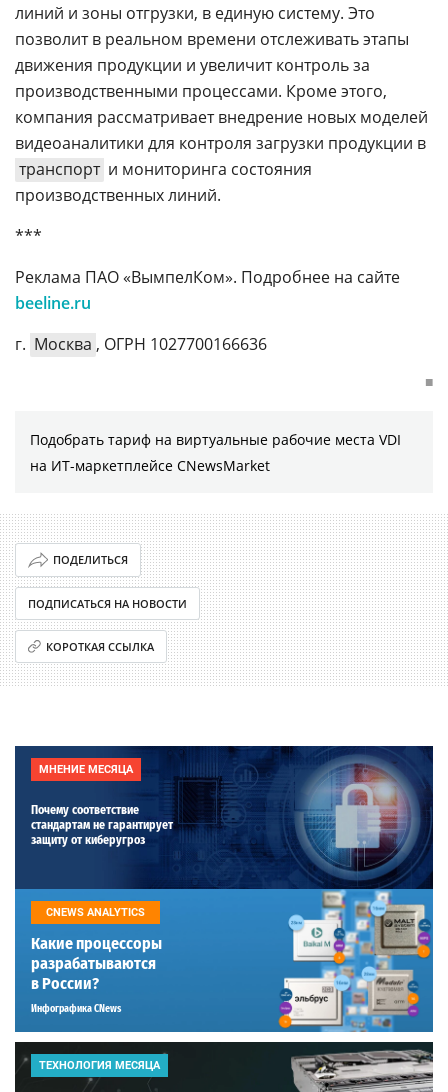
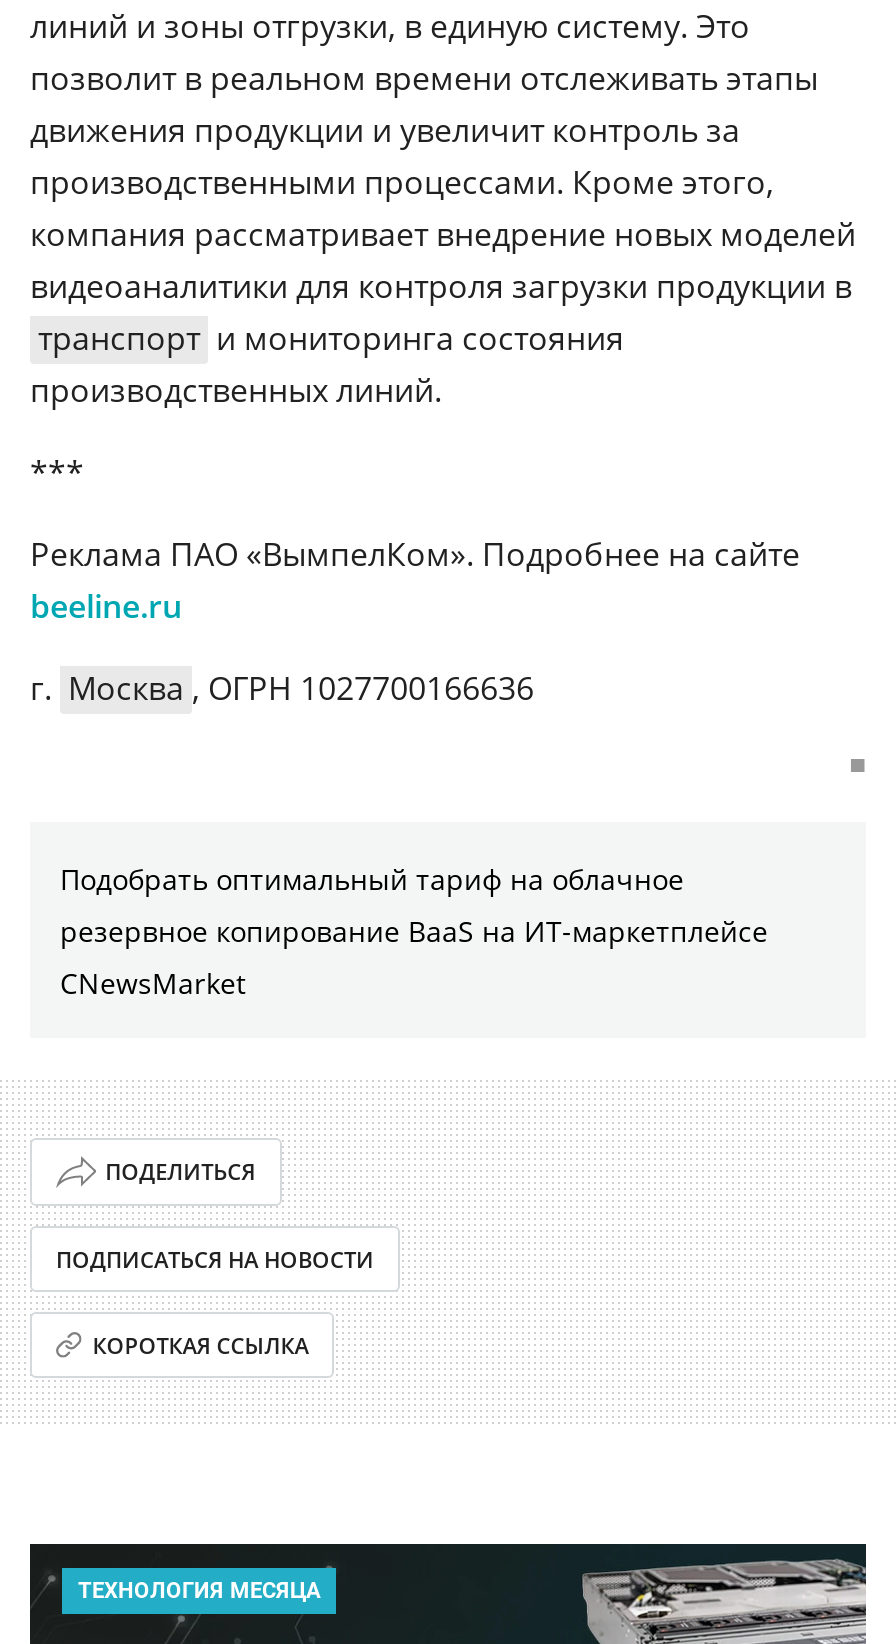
- Подобрать тариф на виртуальные рабочие места VDI
- на ИТ-маркетплейсе CNewsMarket
+ Подобрать оптимальный тариф на облачное
+ резервное копирование BaaS на ИТ-маркетплейсе
+ CNewsMarket

moved down: ПОДЕЛИТЬСЯ | ПОДПИСАТЬСЯ НА НОВОСТИ | КОРОТКАЯ ССЫЛКА

- [image]
- МНЕНИЕ МЕСЯЦА
- Почему соответствие
- стандартам не гарантирует
- защиту от киберугроз

- CNEWS ANALYTICS
- Какие процессоры
- разрабатываются
- в России?
- Инфографика CNews
